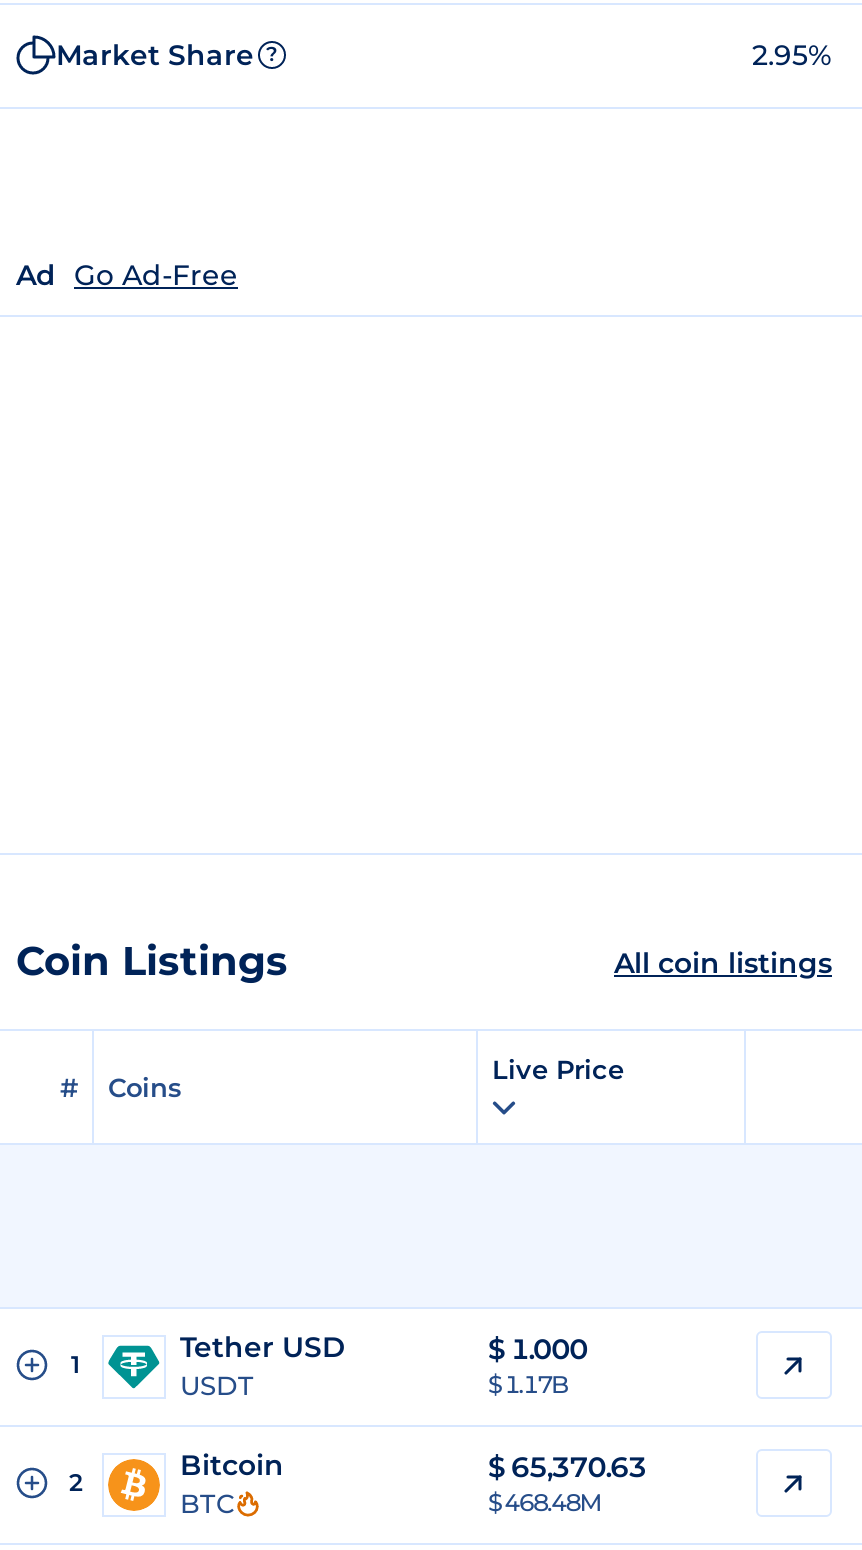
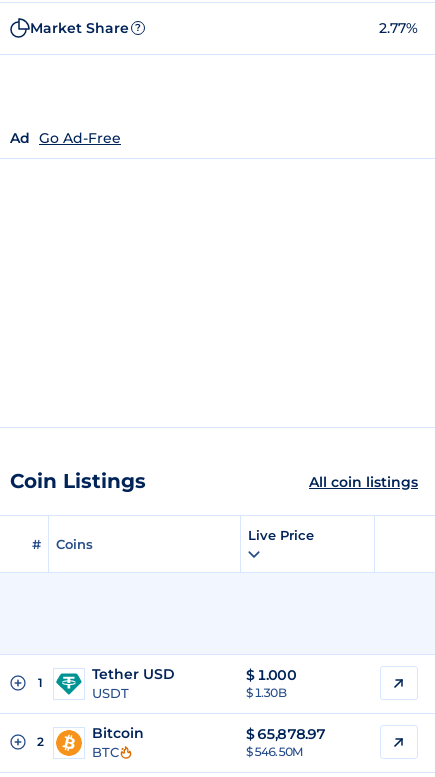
- 2.95%
+ 2.77%

- $ 1.17B
+ $ 1.30B

- $65,370.63
- $ 468.48M
+ $65,878.97
+ $ 546.50M
